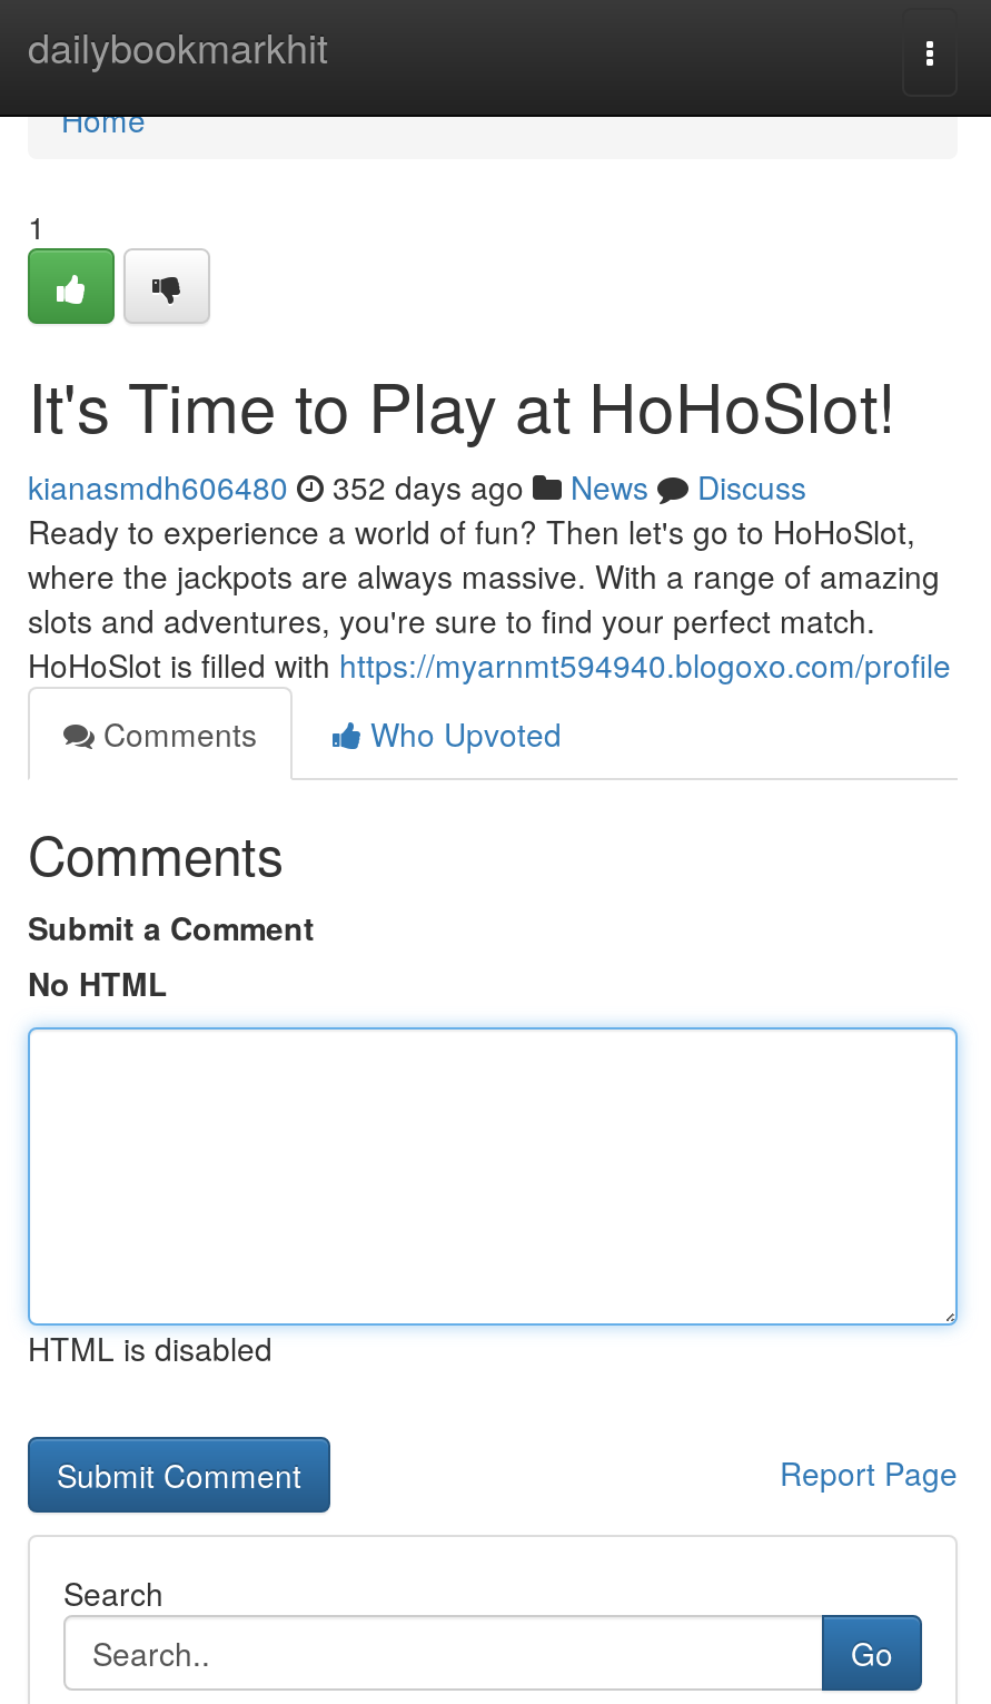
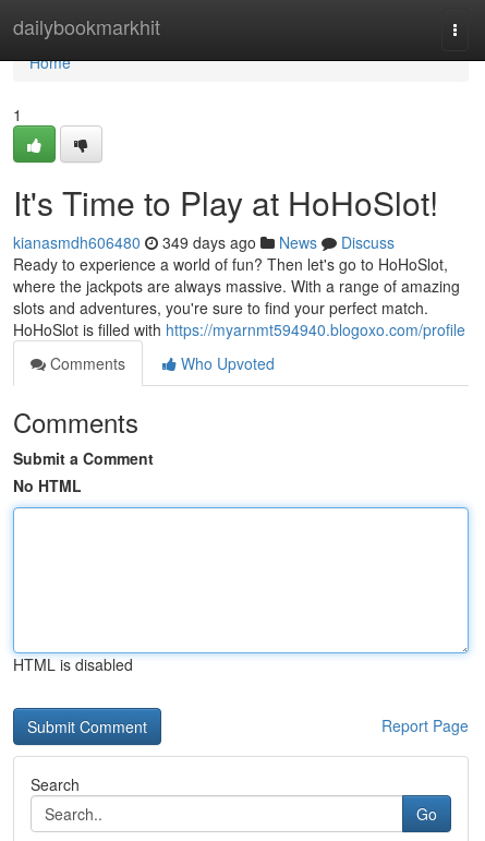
- kianasmdh606480 352 days ago News Discuss
+ kianasmdh606480 349 days ago News Discuss
